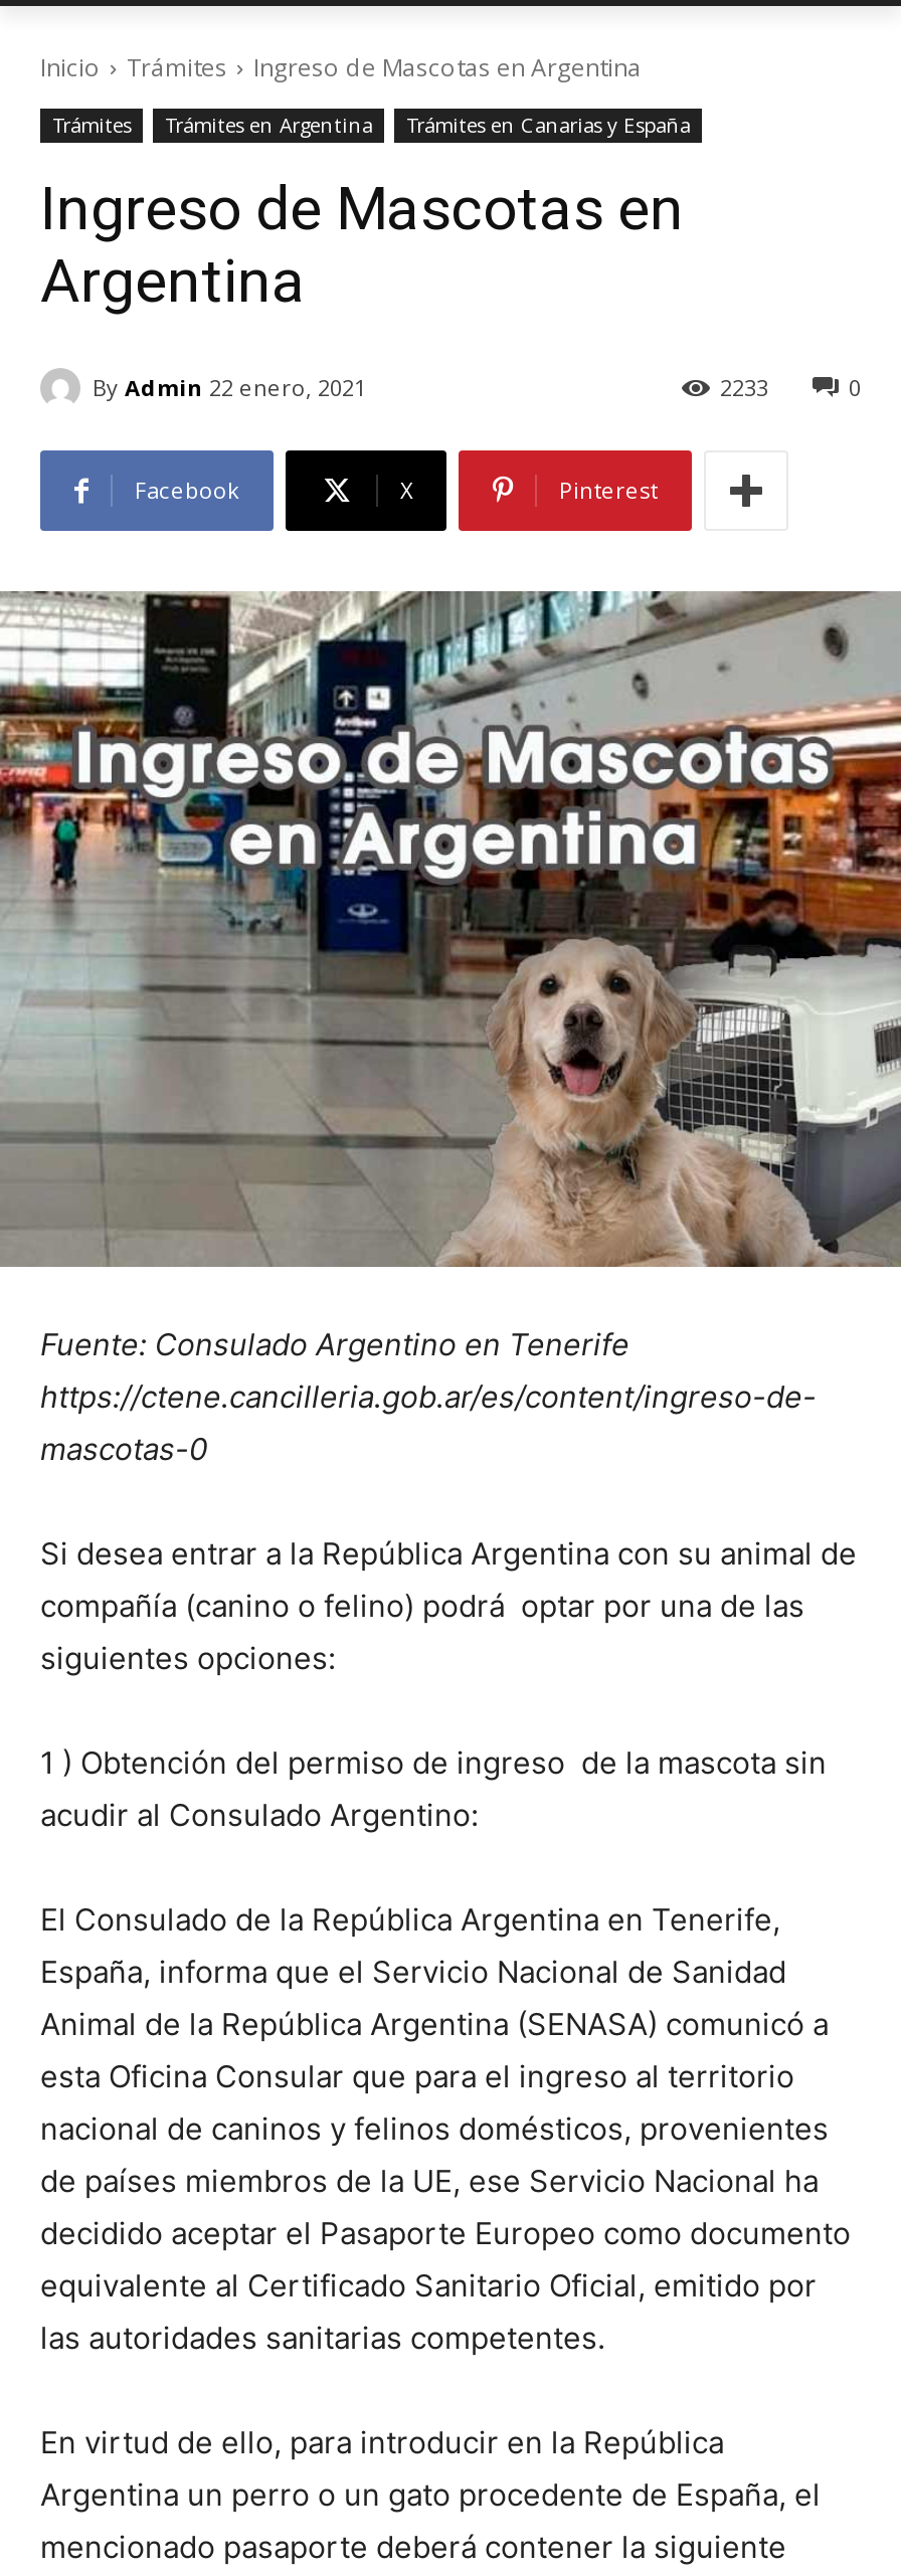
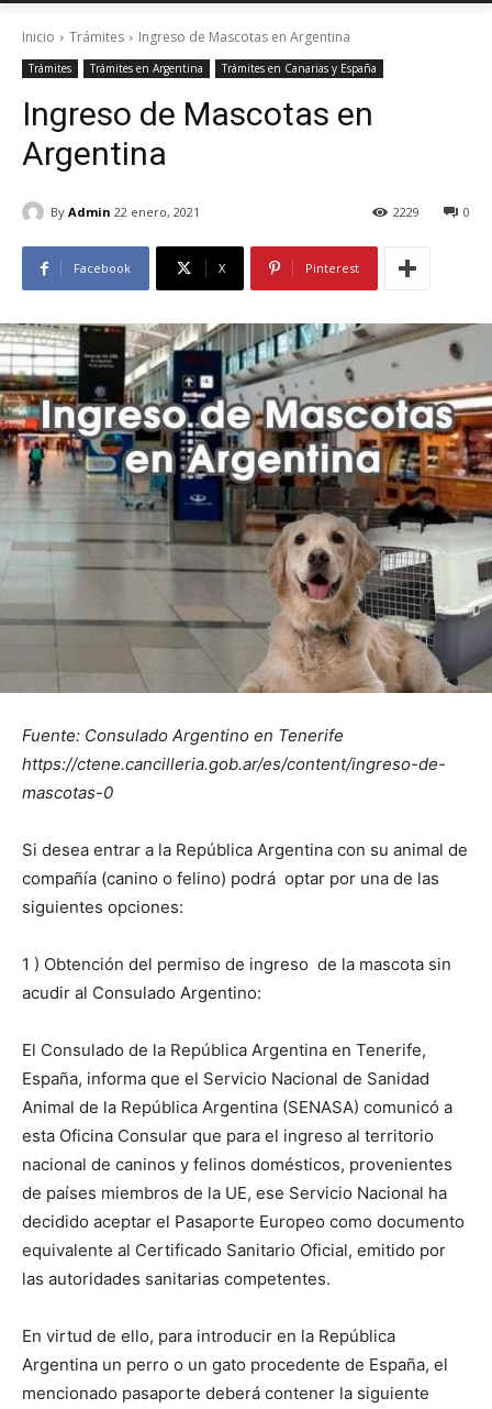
- 2233
+ 2229
